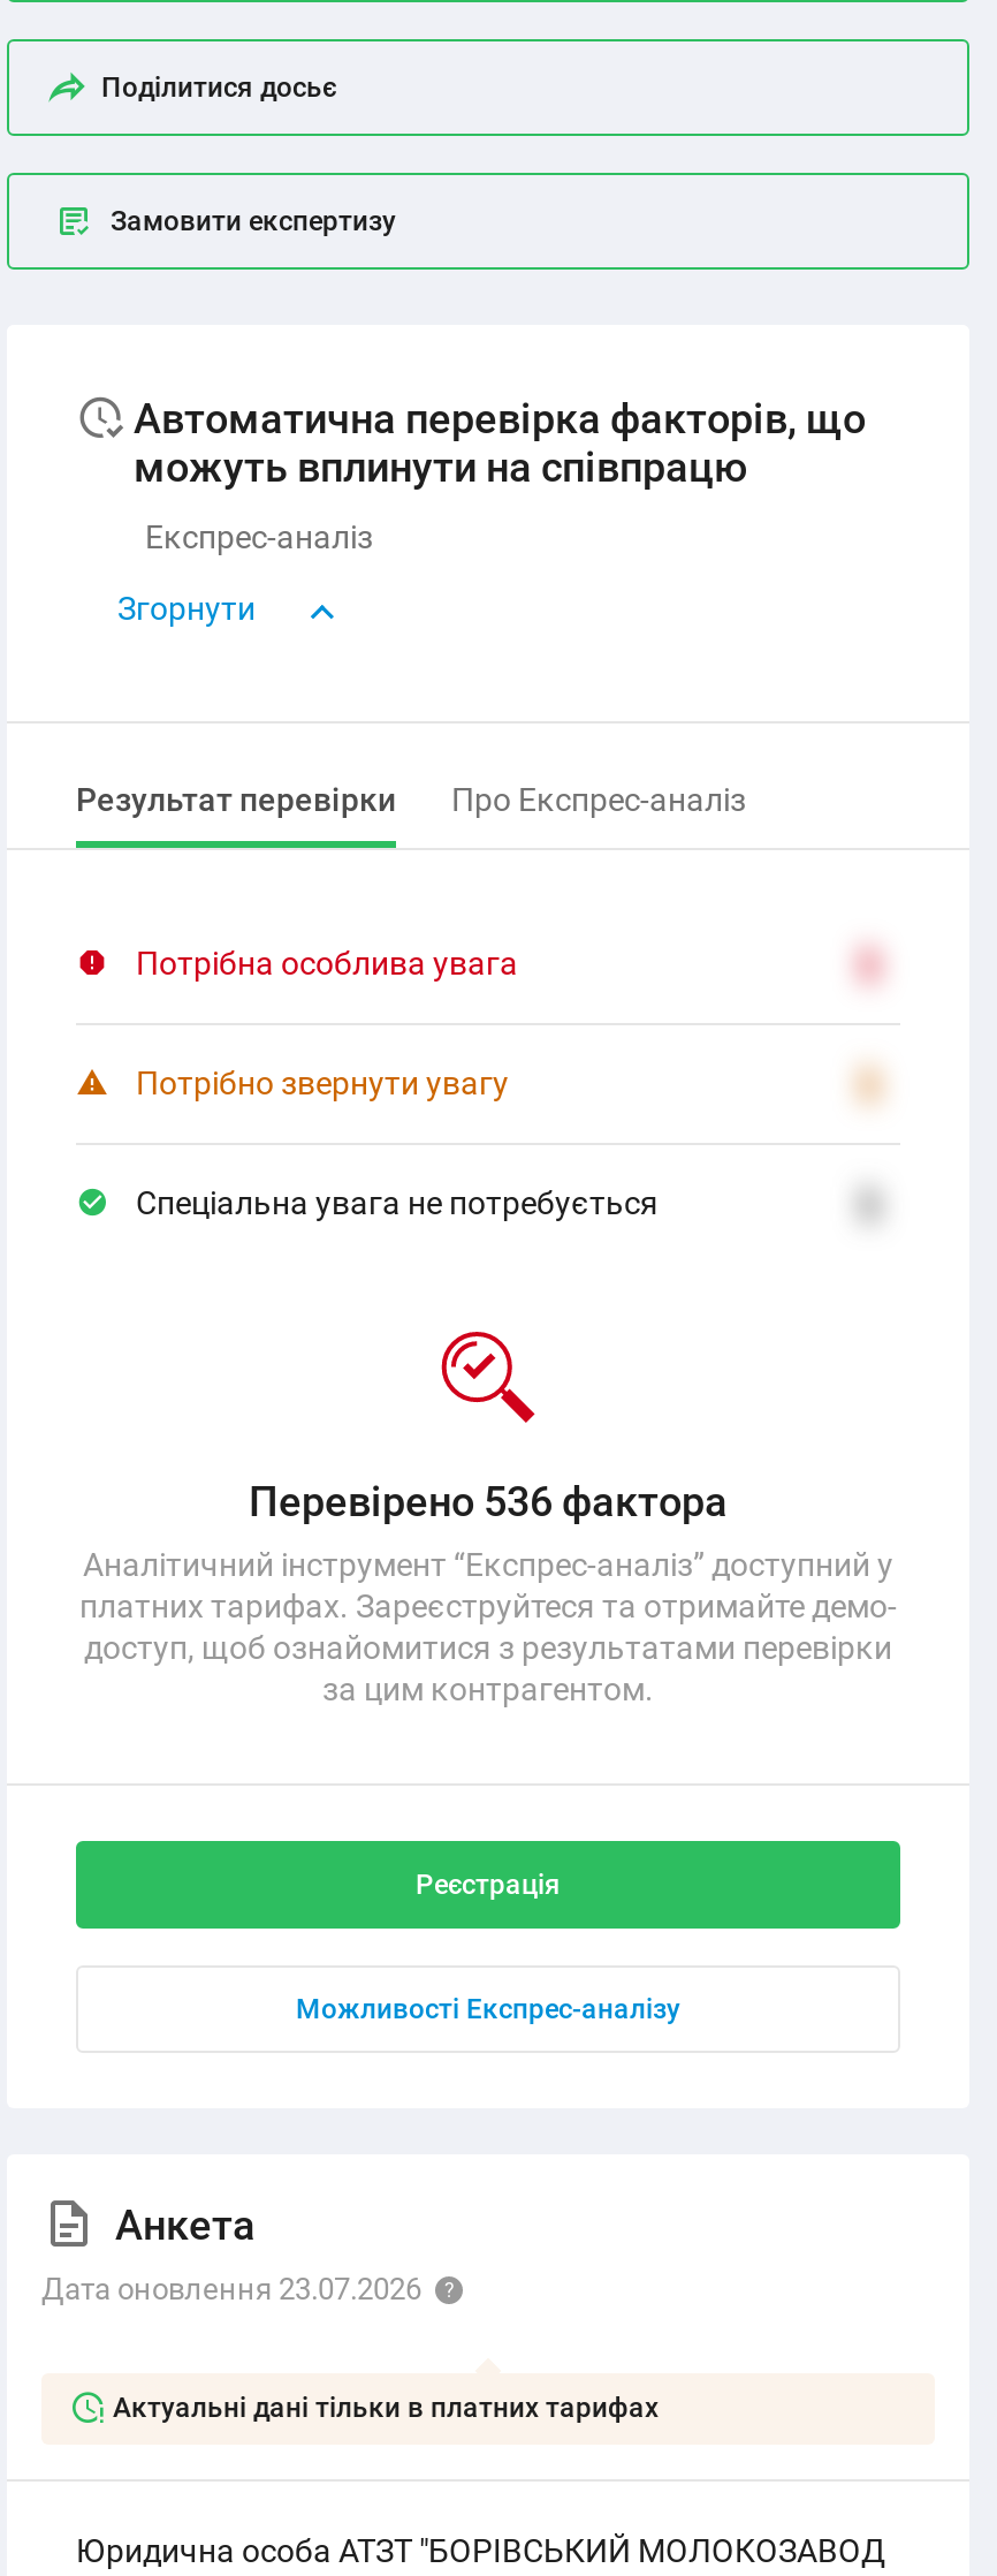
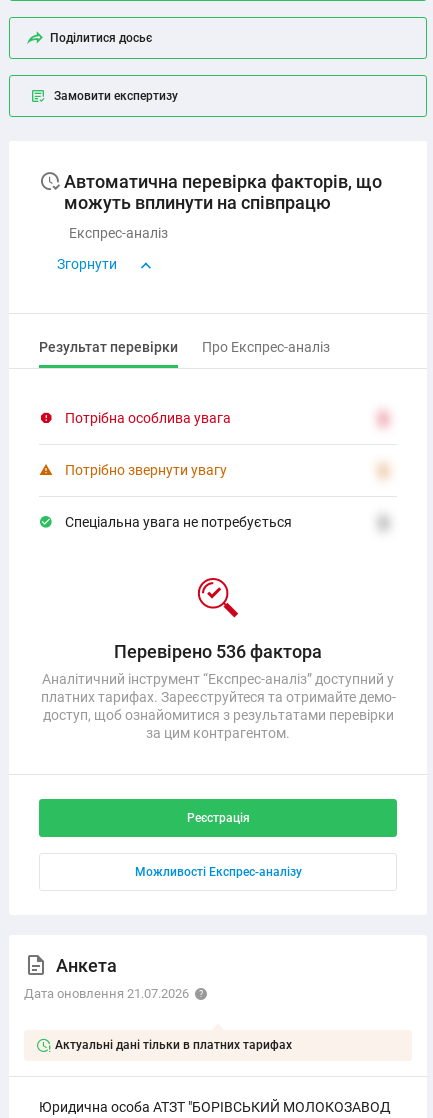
- Дата оновлення 23.07.2026
+ Дата оновлення 21.07.2026
